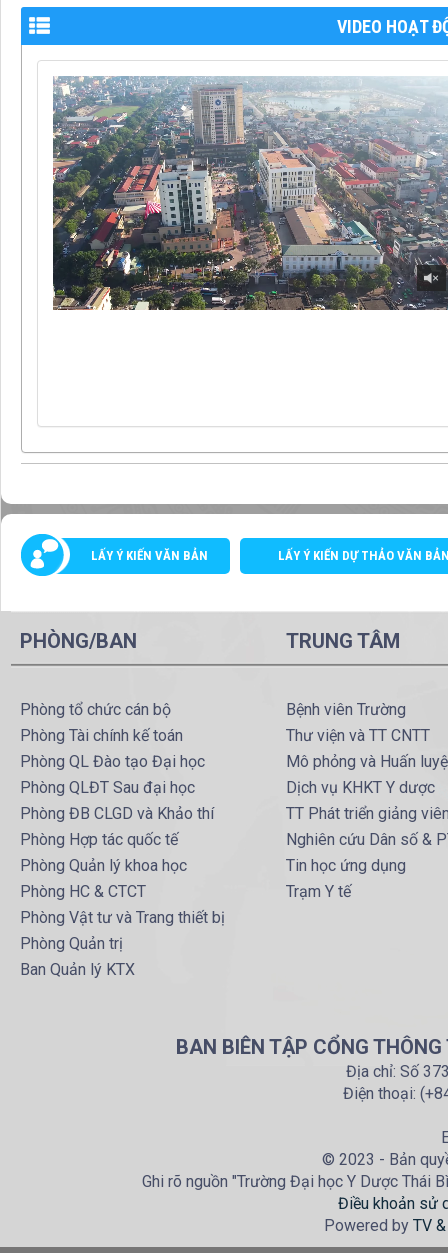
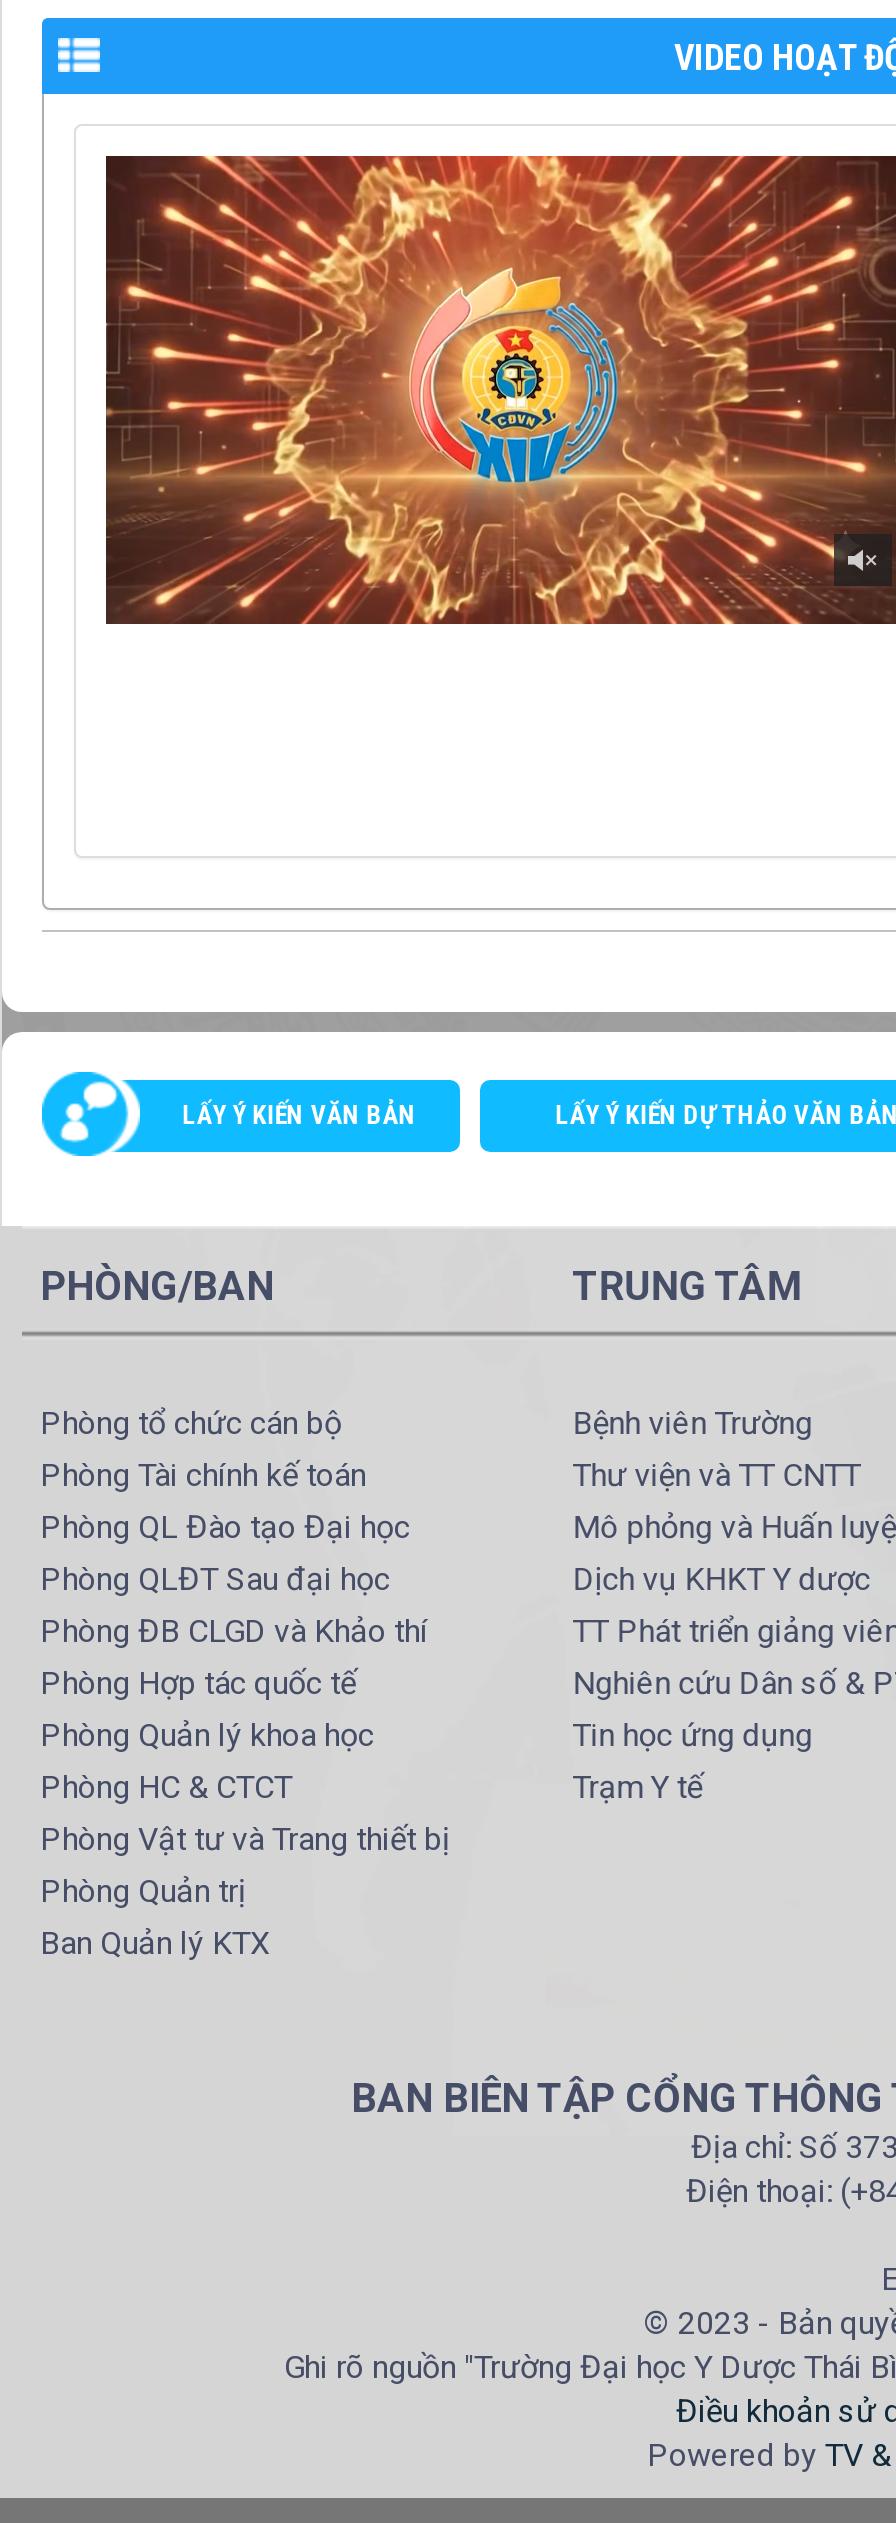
- [image]
+ [image]
